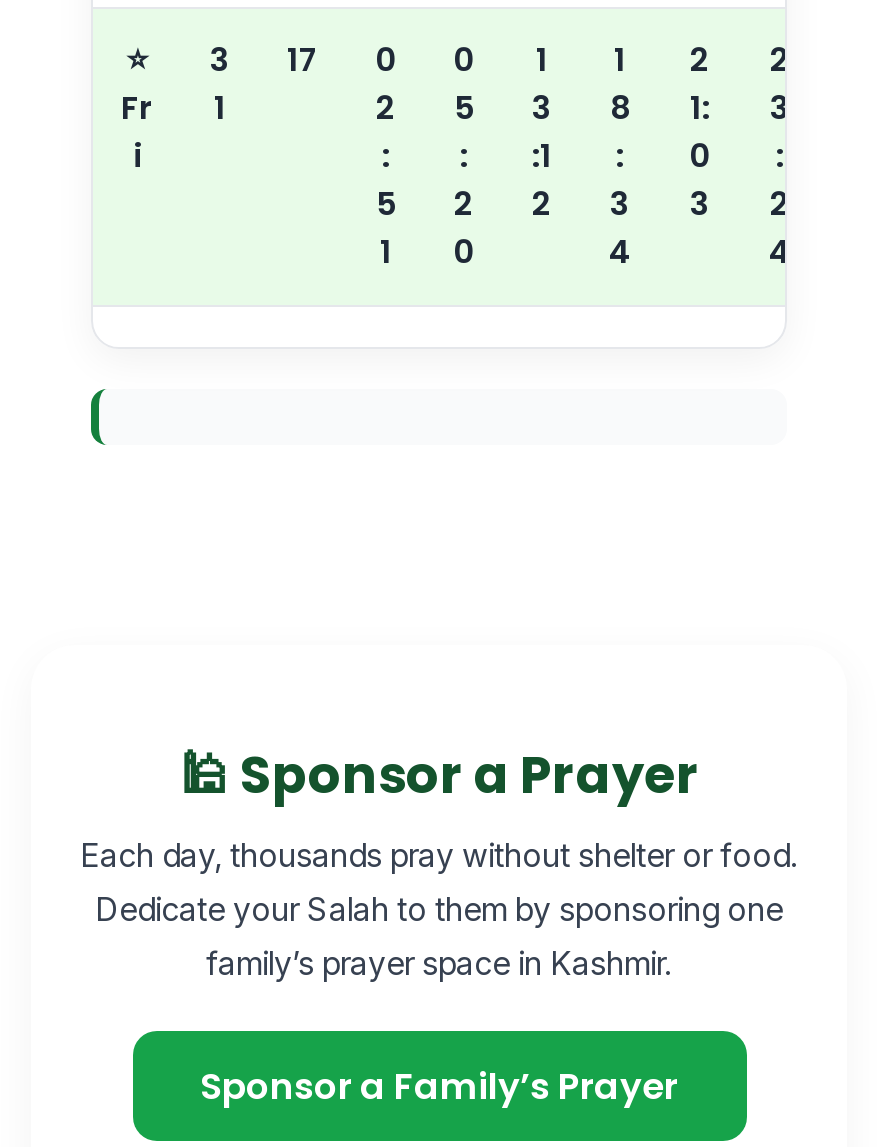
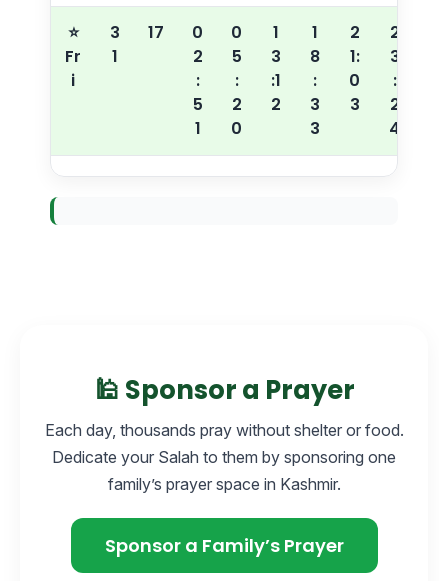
- 4
+ 3
